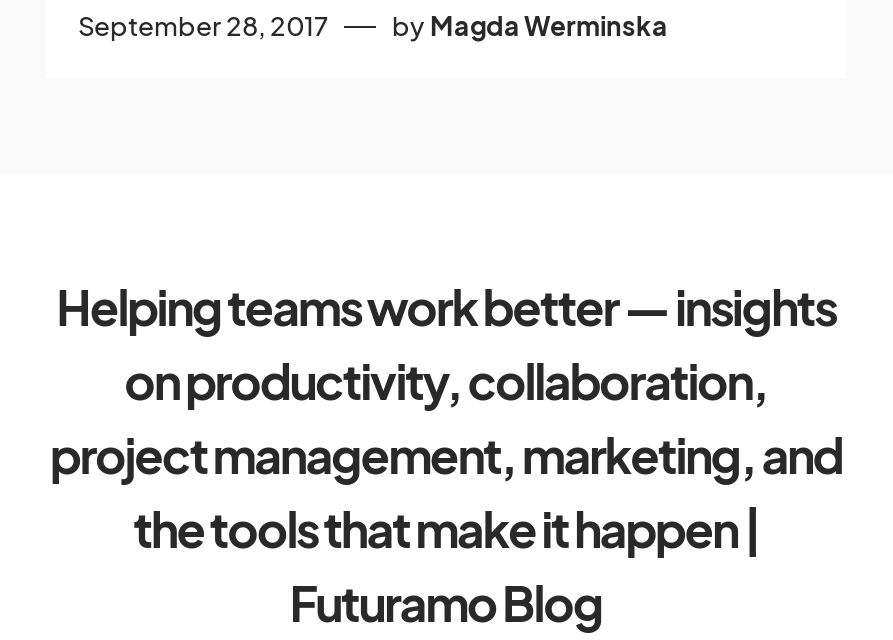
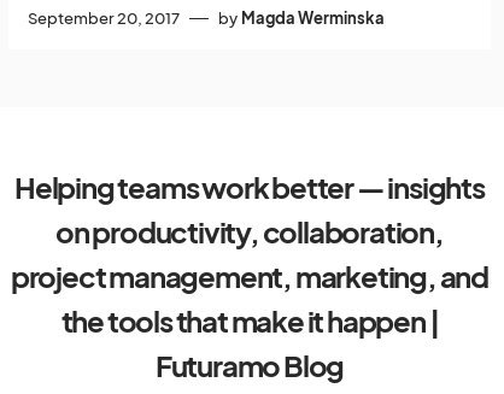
- September 28, 2017 by Magda Werminska
+ September 20, 2017 by Magda Werminska
